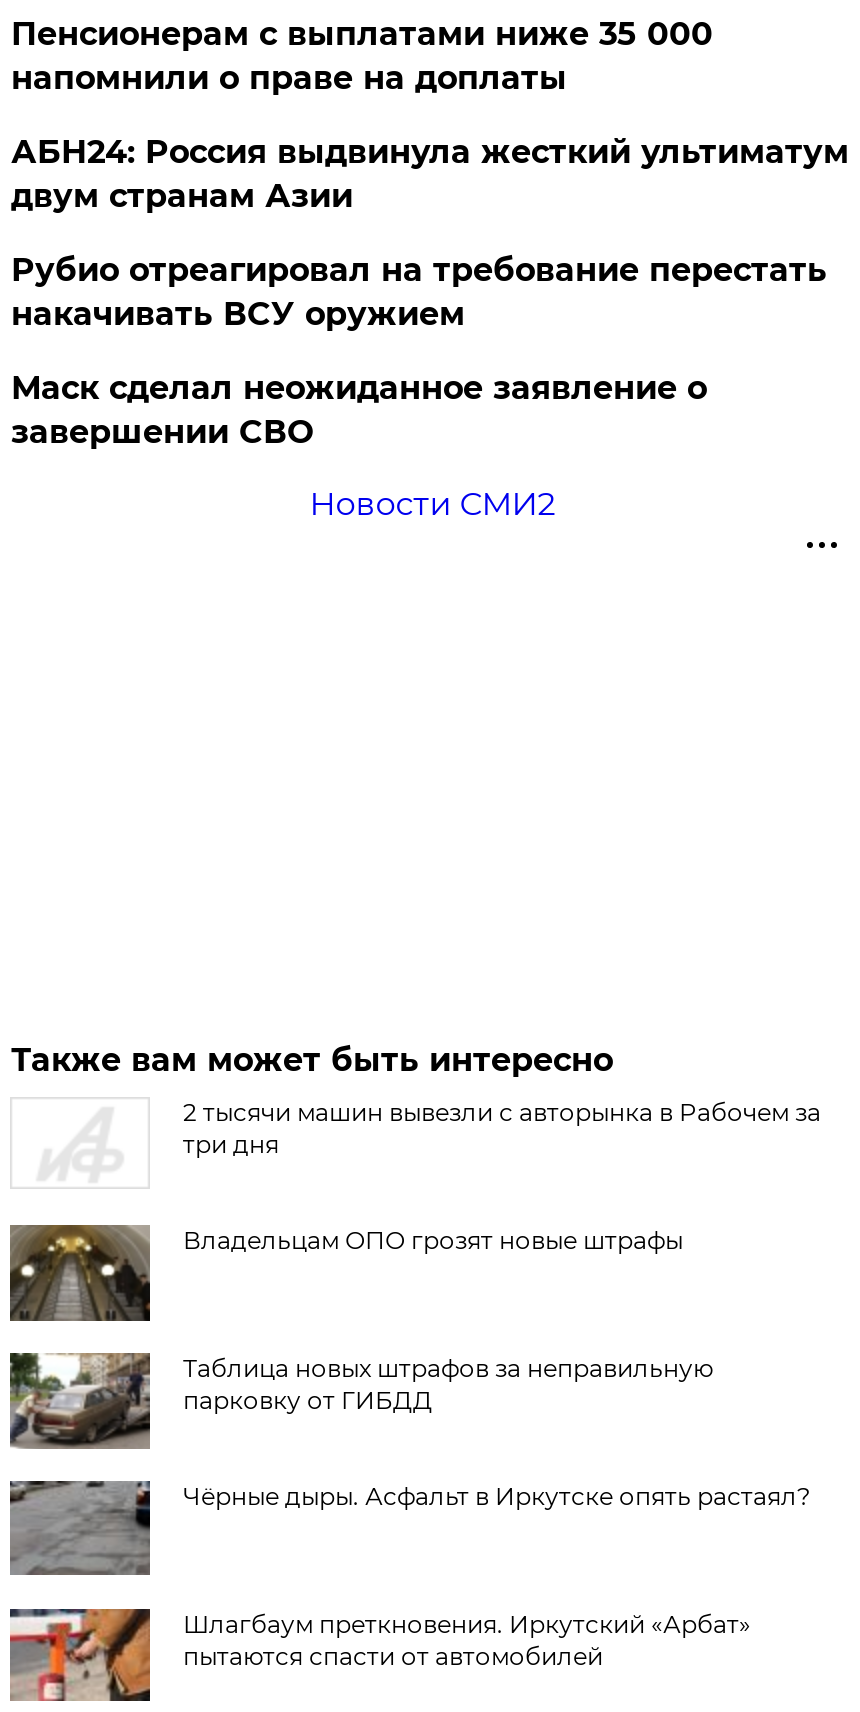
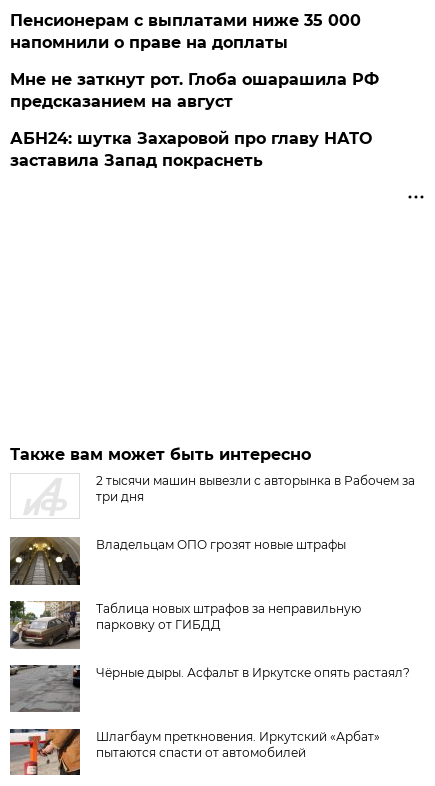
- АБН24: Россия выдвинула жесткий ультиматум
- двум странам Азии
- Рубио отреагировал на требование перестать
- накачивать ВСУ оружием
- Маск сделал неожиданное заявление о
- завершении СВО
- Новости СМИ2
+ Мне не заткнут рот. Глоба ошарашила РФ
+ предсказанием на август
+ АБН24: шутка Захаровой про главу НАТО
+ заставила Запад покраснеть
